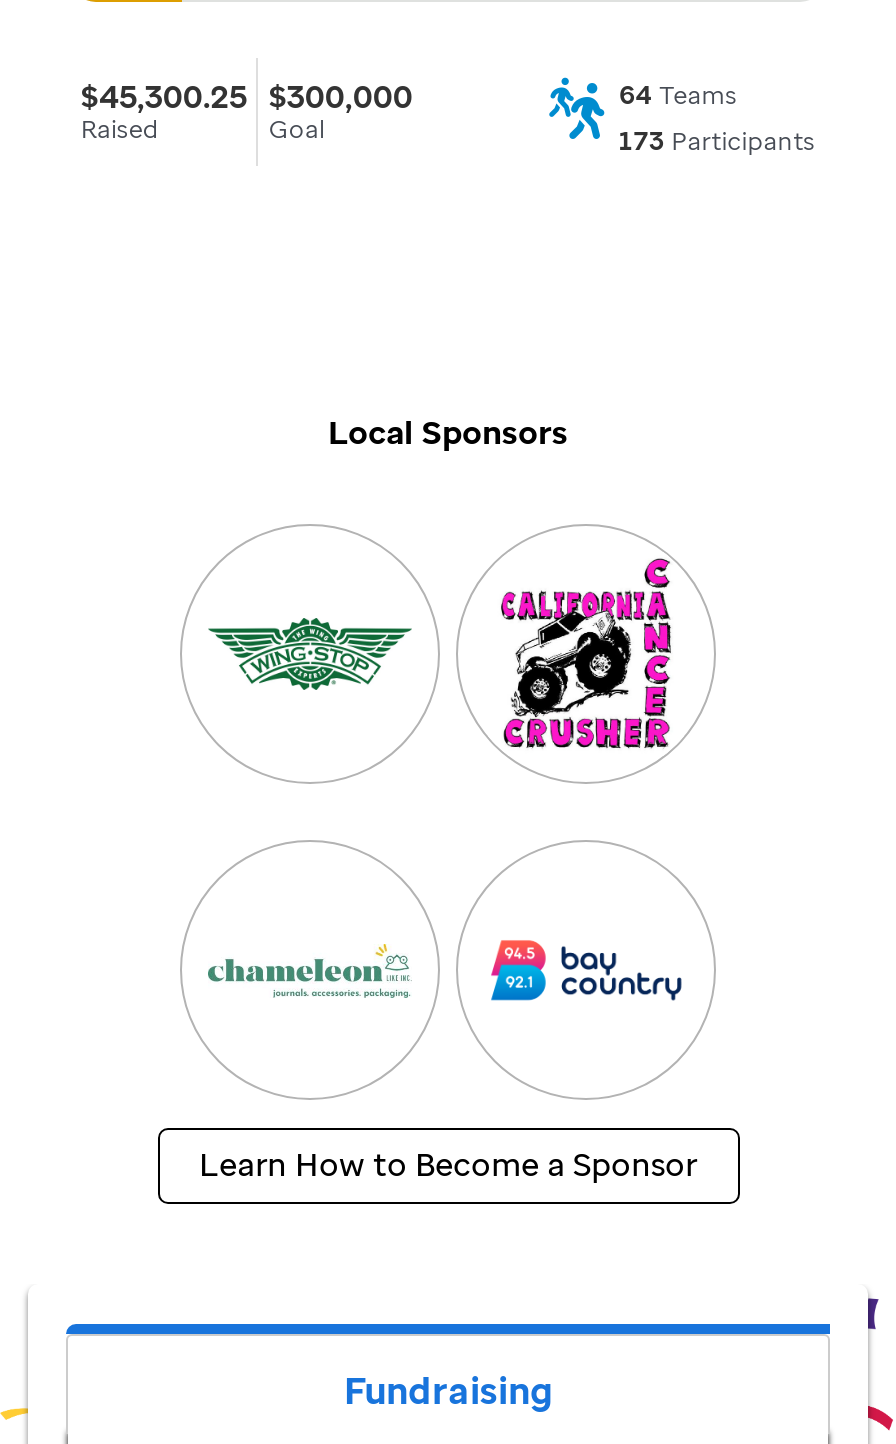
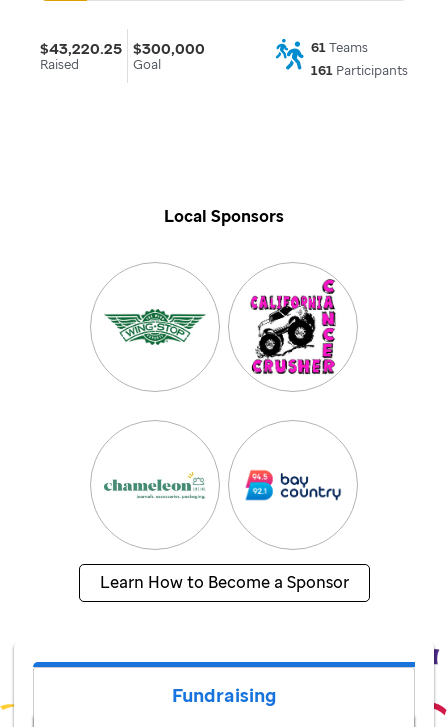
- $45,300.25 $300,000
+ $43,220.25 $300,000

- 64 Teams
+ 61 Teams

- 173 Participants
+ 161 Participants
